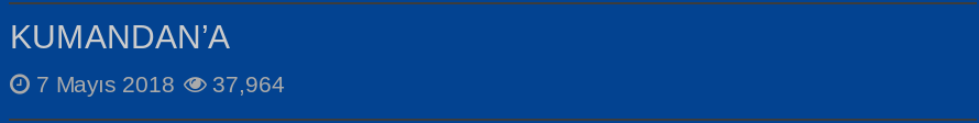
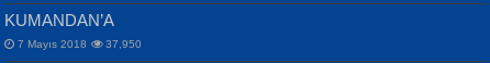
- 7 Mayıs 2018 37,964
+ 7 Mayıs 2018 37,950
